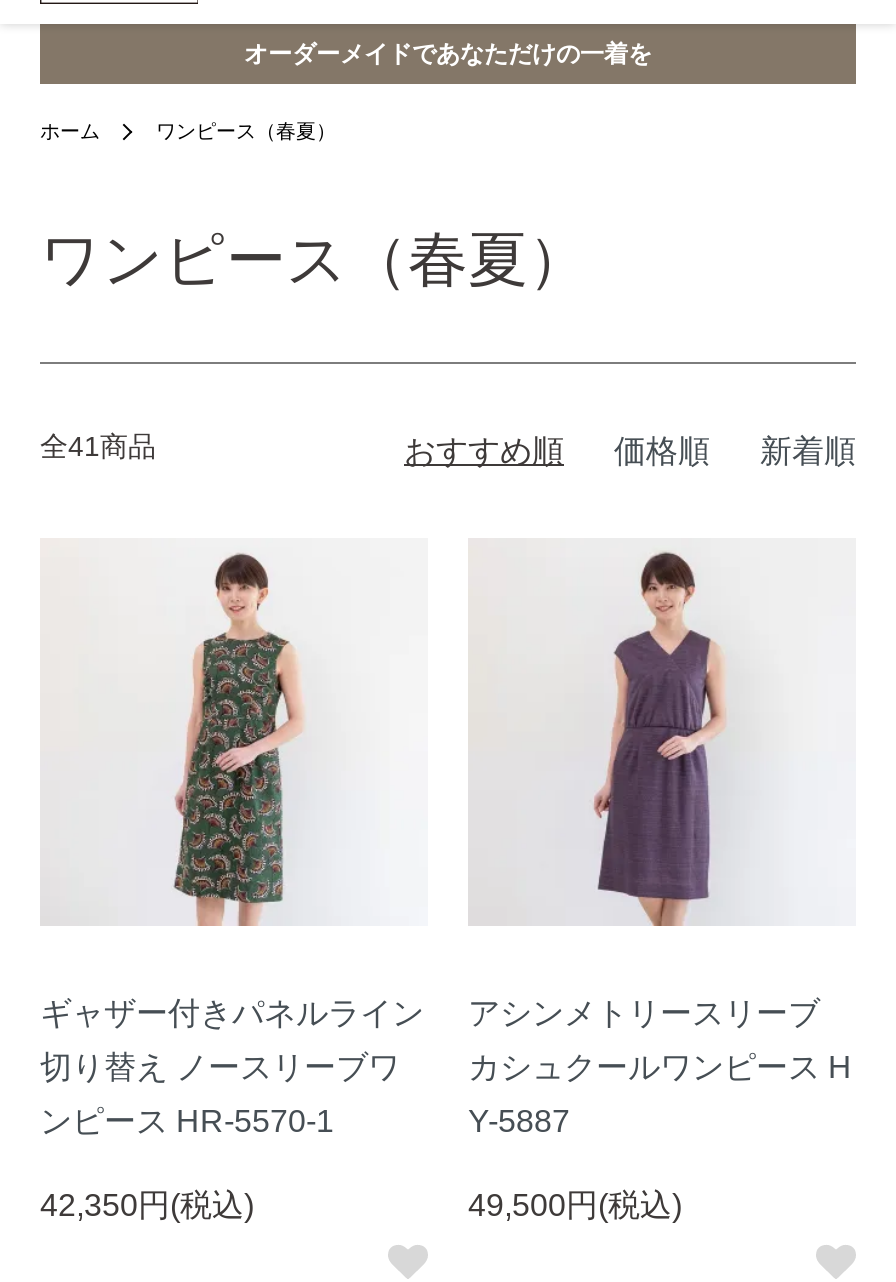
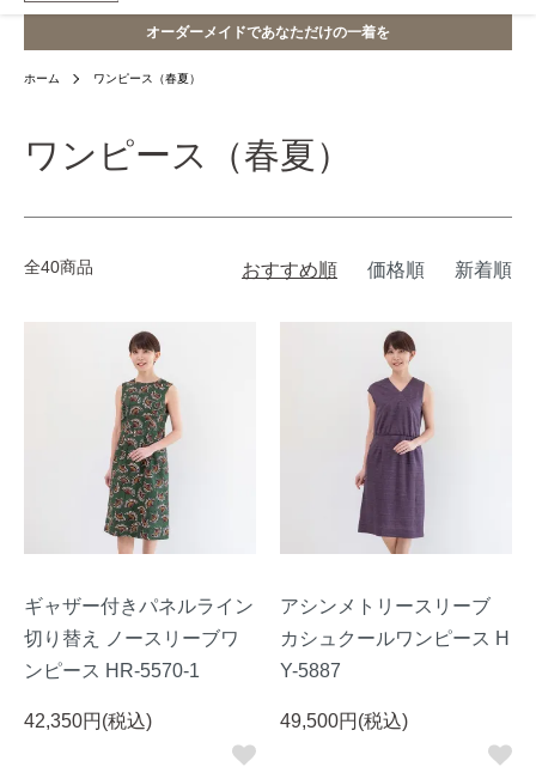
- 全41商品
+ 全40商品
